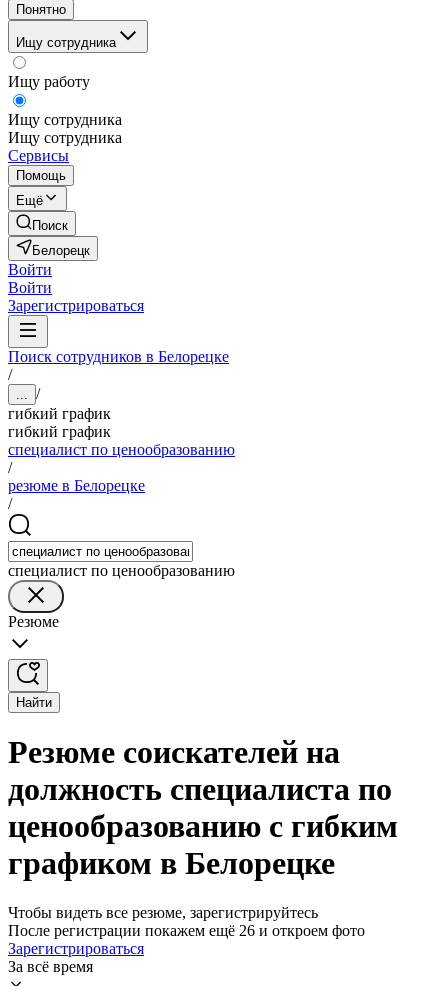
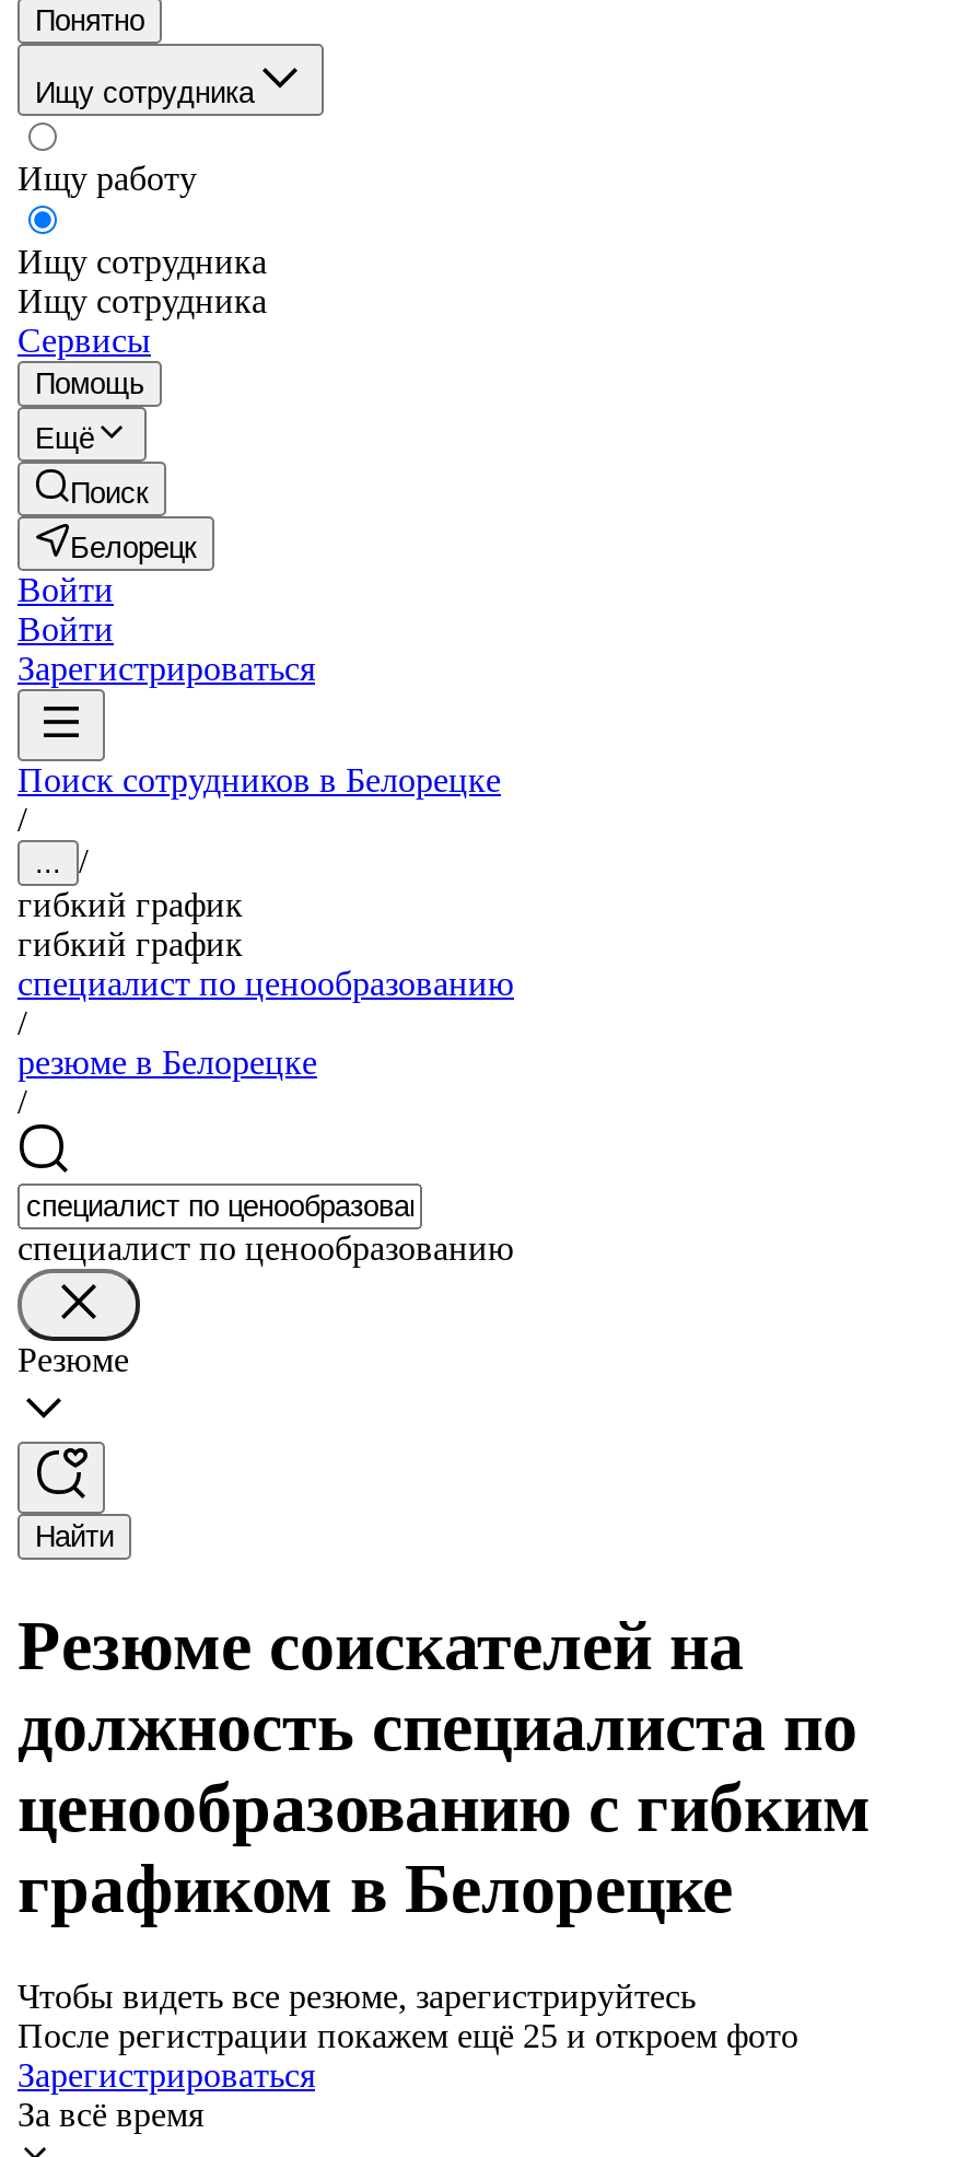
- После регистрации покажем ещё 26 и откроем фото
+ После регистрации покажем ещё 25 и откроем фото
